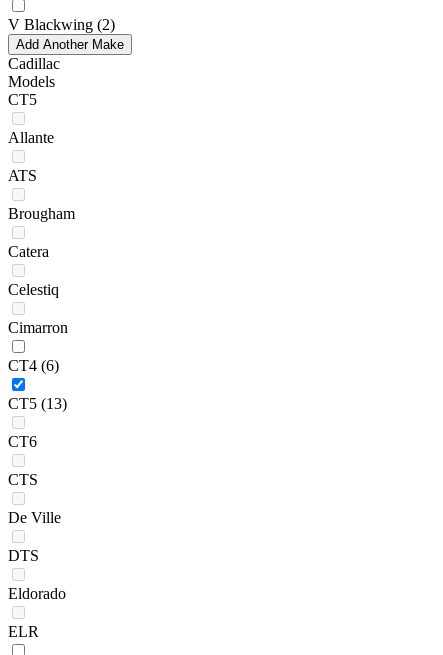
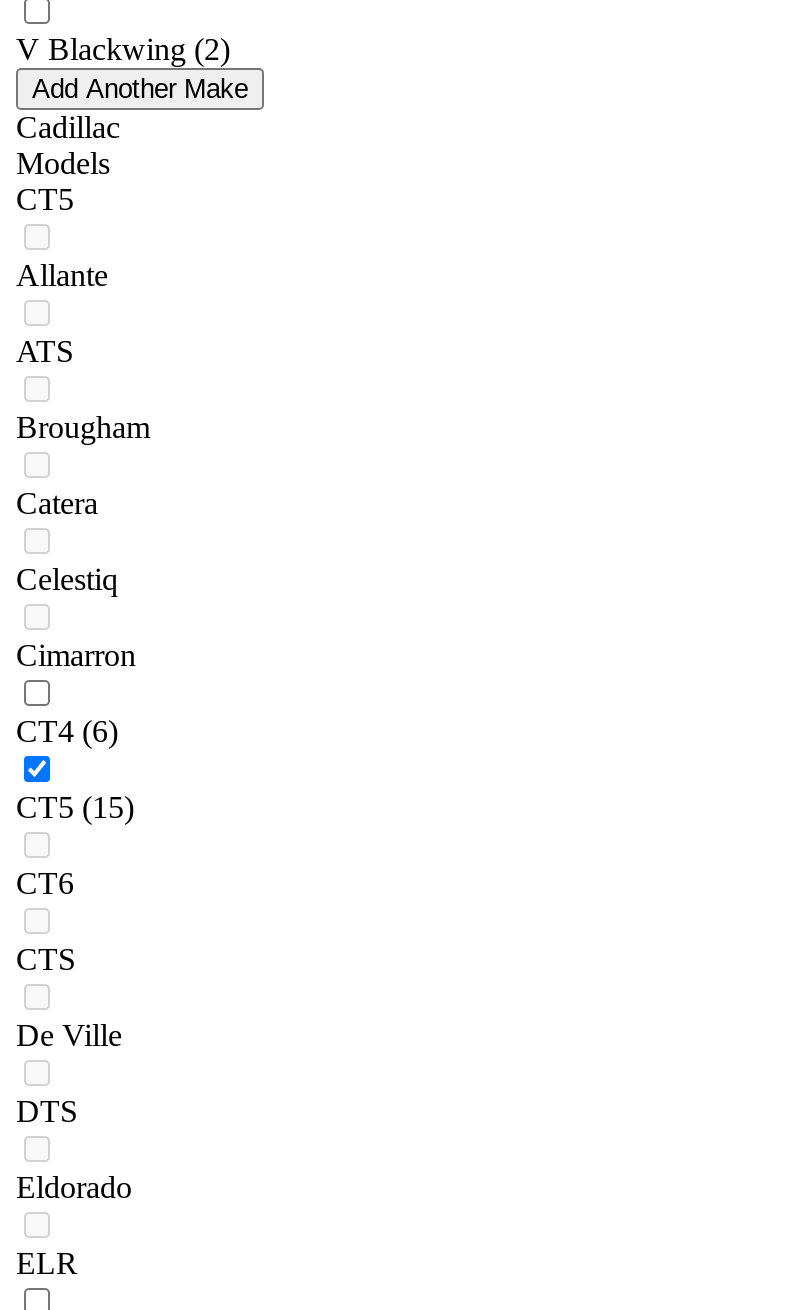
- CT5 (13)
+ CT5 (15)
